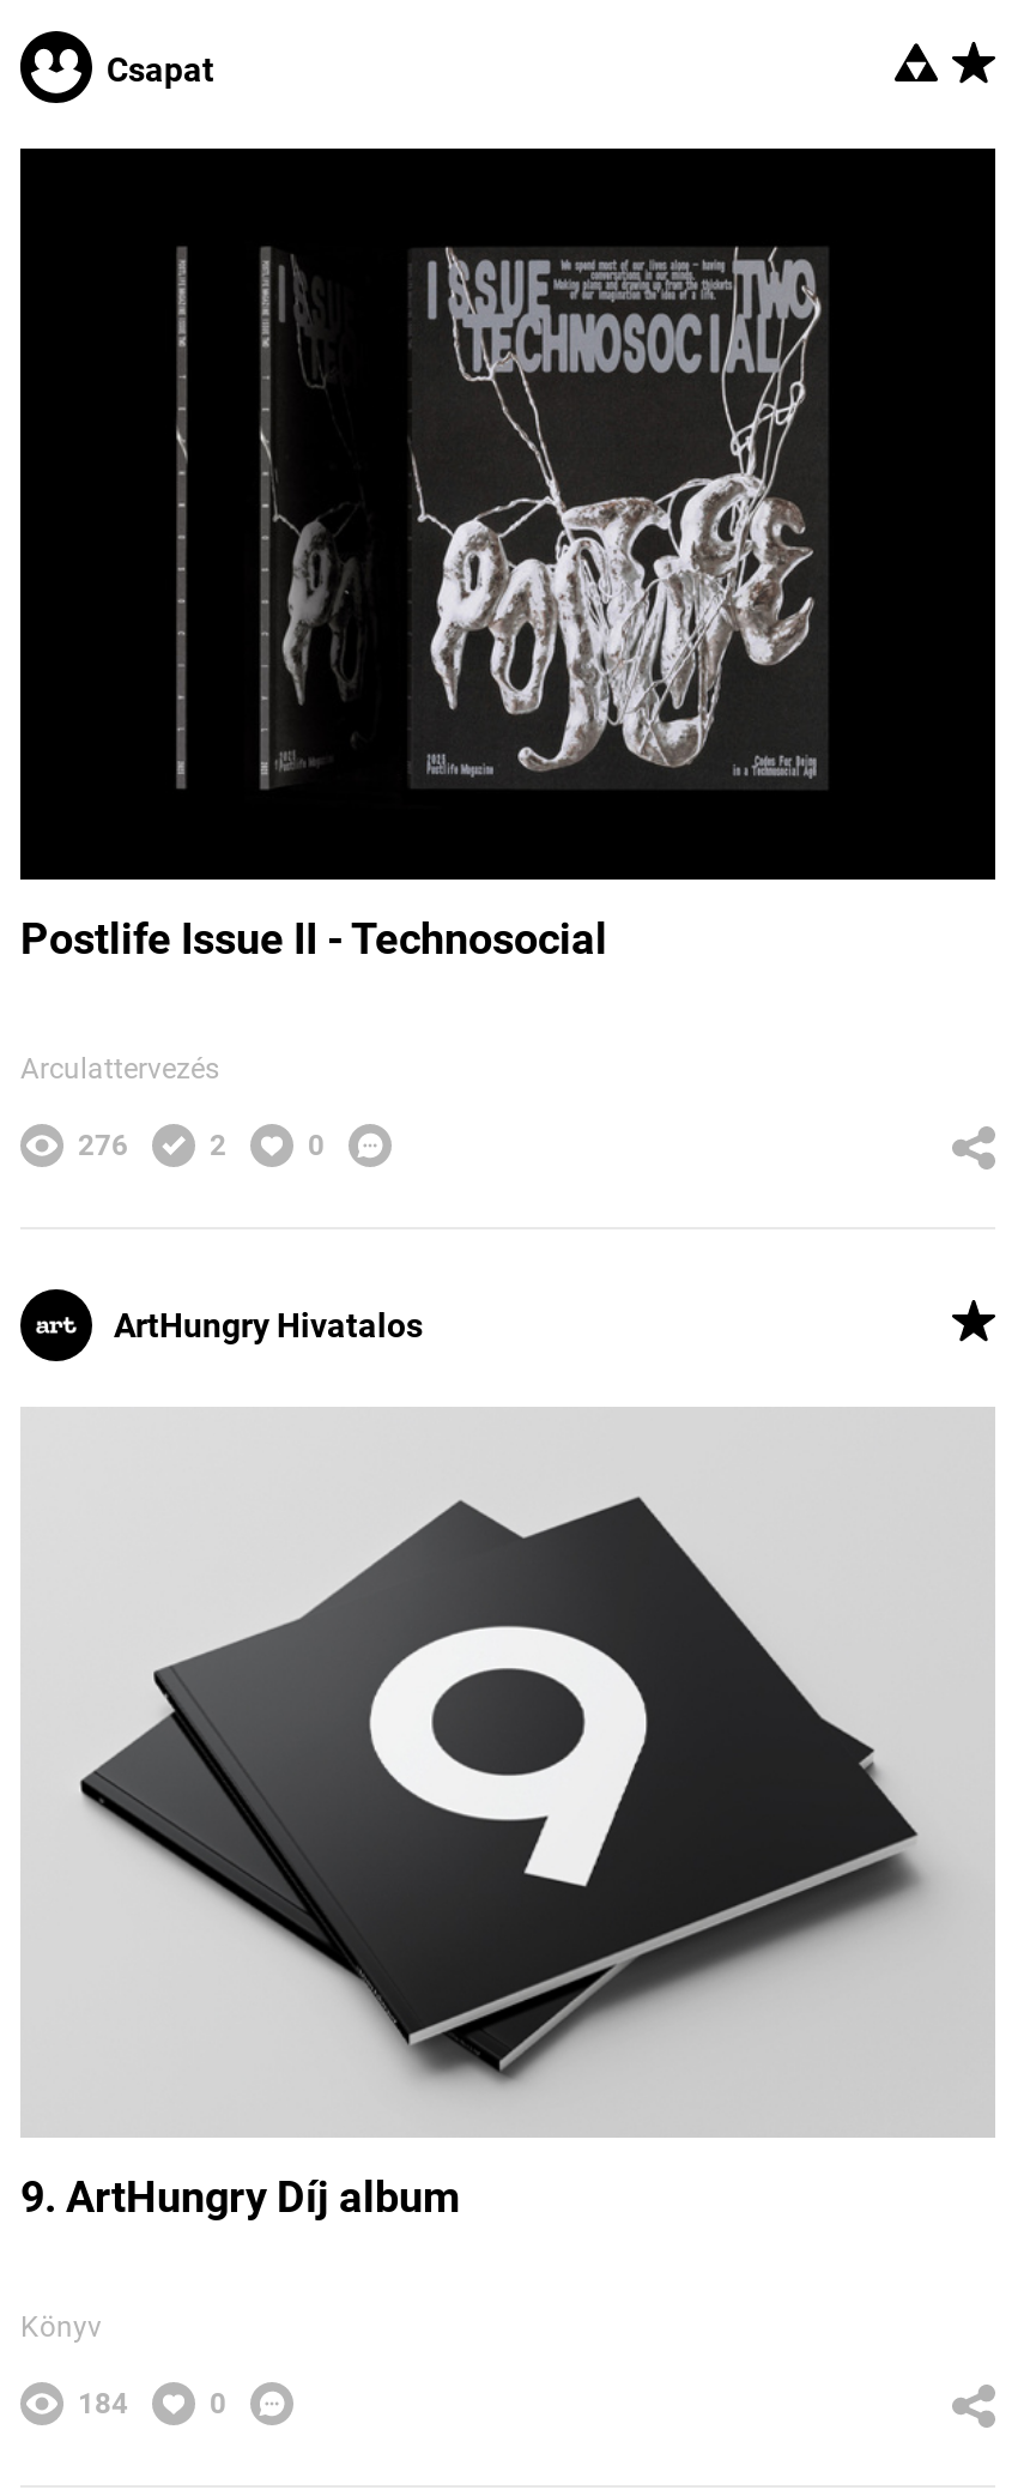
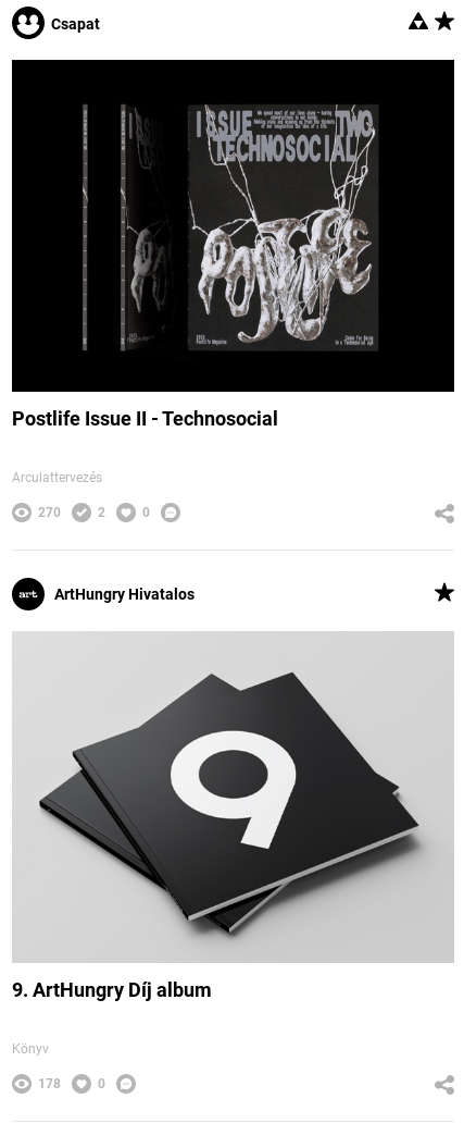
- 276
+ 270

- 184
+ 178
